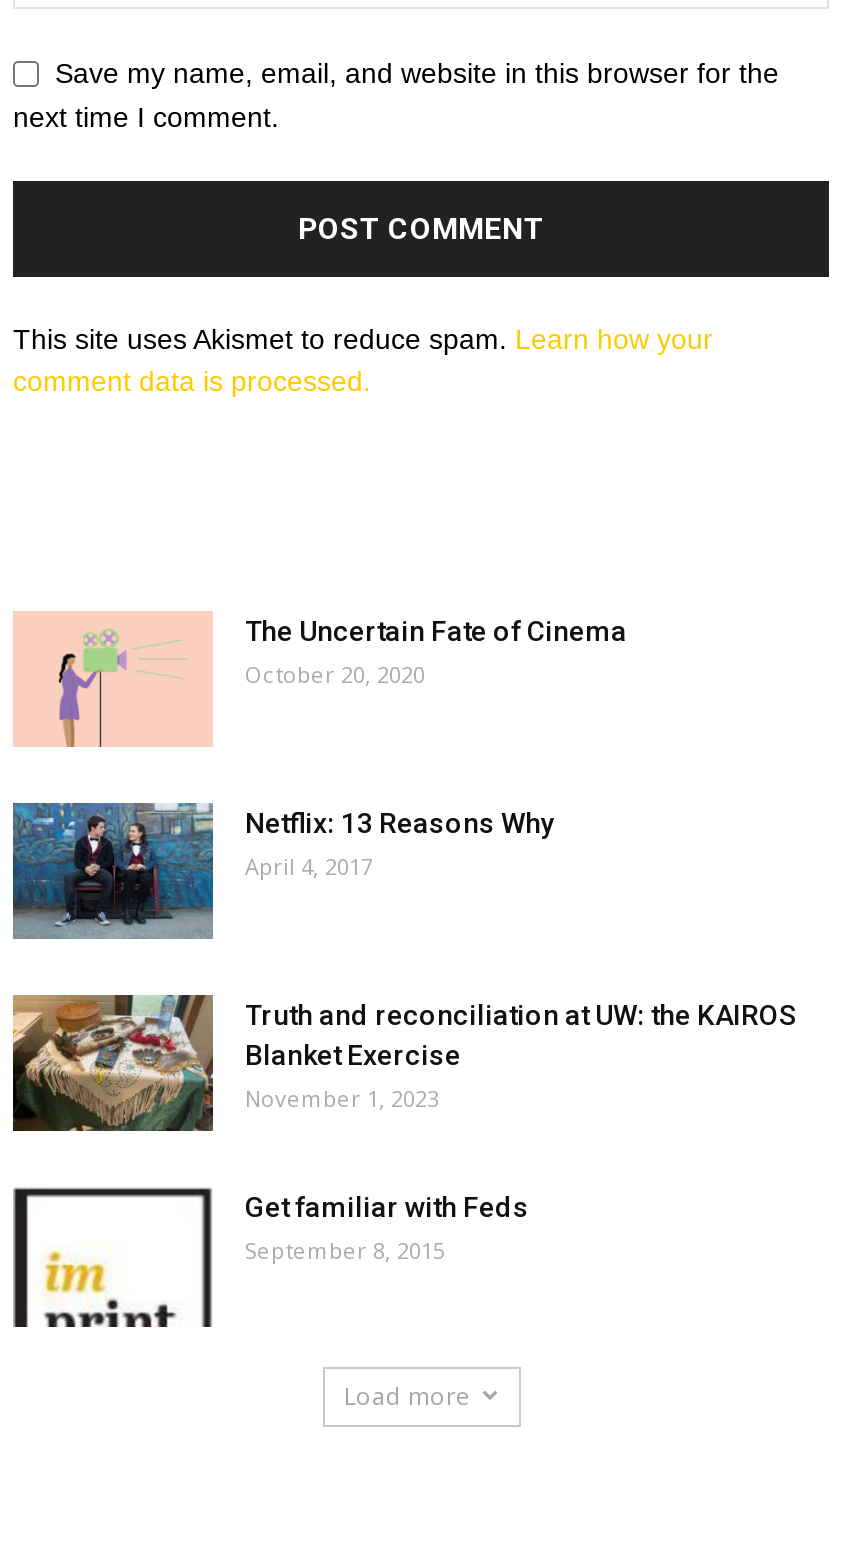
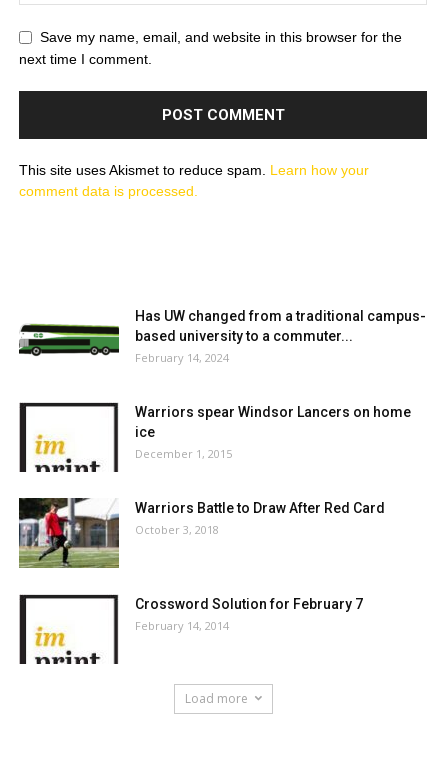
- [image]
- The Uncertain Fate of Cinema
- October 20, 2020
+ [image]
+ Has UW changed from a traditional campus-
+ based university to a commuter...
+ February 14, 2024

- [image]
- Netflix: 13 Reasons Why
- April 4, 2017
+ [image]
+ Warriors spear Windsor Lancers on home
+ ice
+ December 1, 2015

- [image]
- Truth and reconciliation at UW: the KAIROS
- Blanket Exercise
- November 1, 2023
+ [image]
+ Warriors Battle to Draw After Red Card
+ October 3, 2018

- Get familiar with Feds
- September 8, 2015
+ Crossword Solution for February 7
+ February 14, 2014
